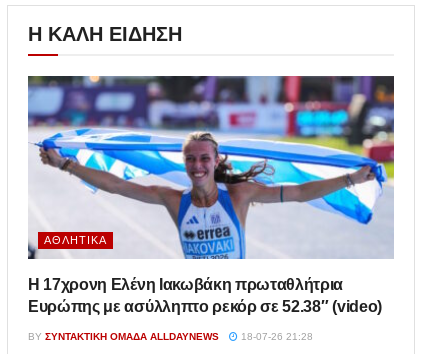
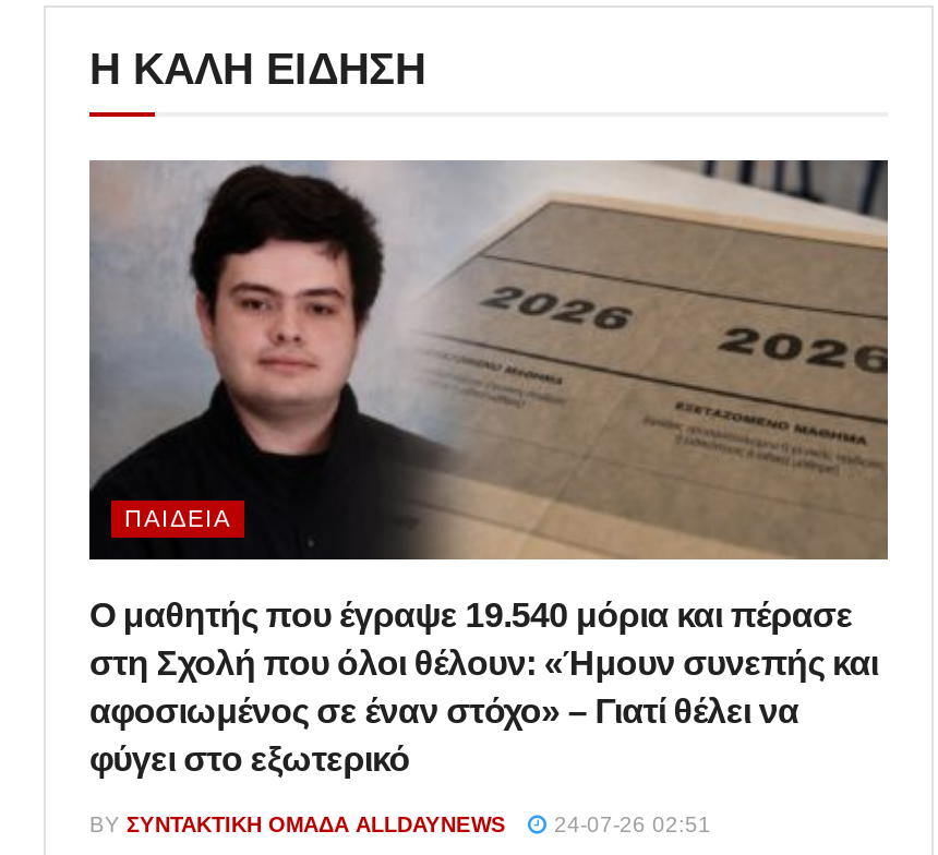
- [image]
- ΑΘΛΗΤΙΚΆ
+ [image]
+ ΠΑΙΔΕΊΑ

- Η 17χρονη Ελένη Ιακωβάκη πρωταθλήτρια
- Ευρώπης με ασύλληπτο ρεκόρ σε 52.38″ (video)
+ Ο μαθητής που έγραψε 19.540 μόρια και πέρασε
+ στη Σχολή που όλοι θέλουν: «Ήμουν συνεπής και
+ αφοσιωμένος σε έναν στόχο» – Γιατί θέλει να
+ φύγει στο εξωτερικό

- BY ΣΥΝΤΑΚΤΙΚΉ ΟΜΆΔΑ ALLDAYNEWS 18-07-26 21:28
+ BY ΣΥΝΤΑΚΤΙΚΉ ΟΜΆΔΑ ALLDAYNEWS 24-07-26 02:51
